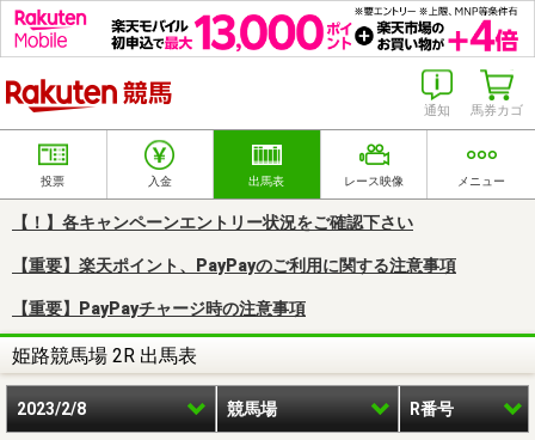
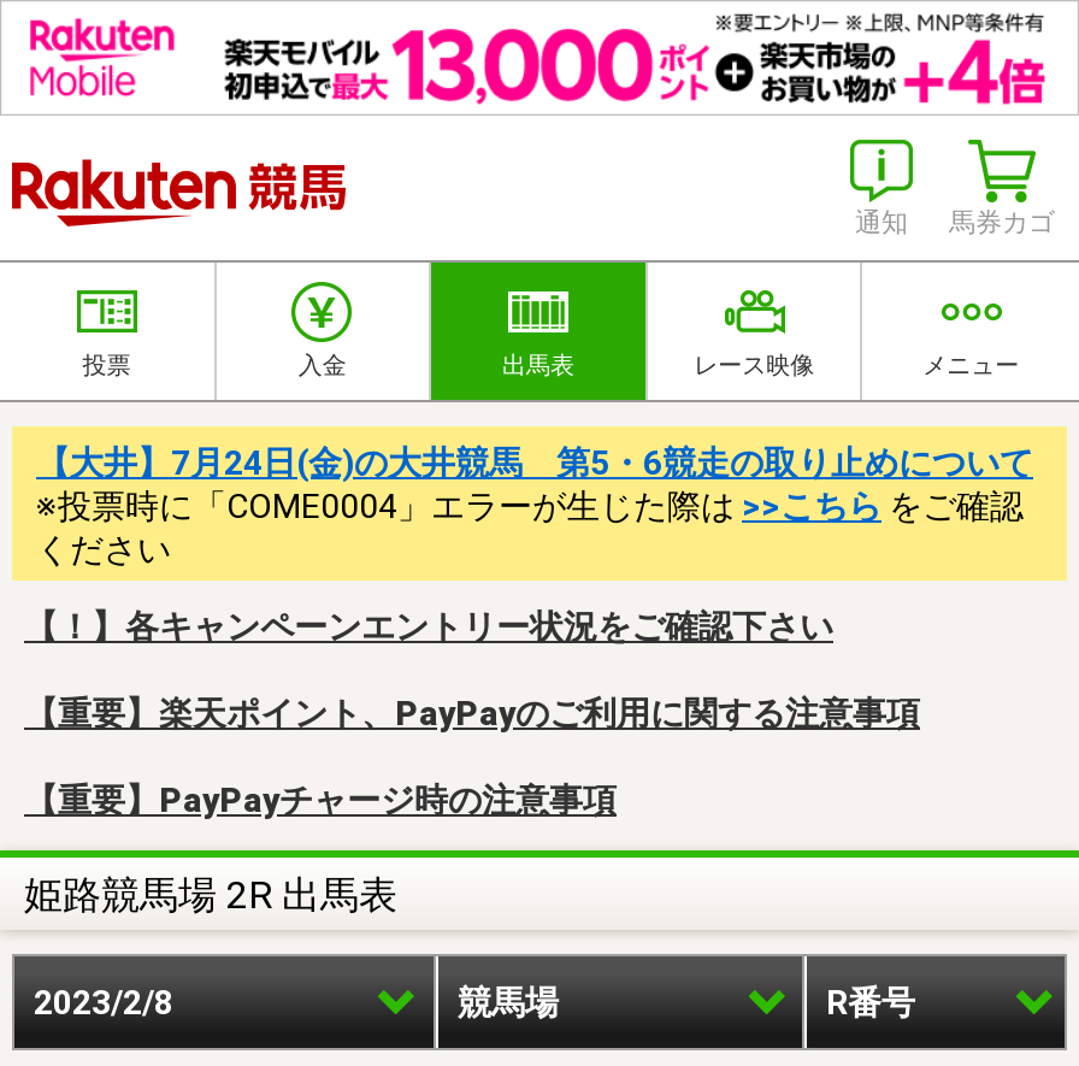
+ 【大井】7月24日(金)の大井競馬 第5・6競走の取り止めについて
+ ※投票時に「COME0004」エラーが生じた際は>>こちらをご確認
+ ください
